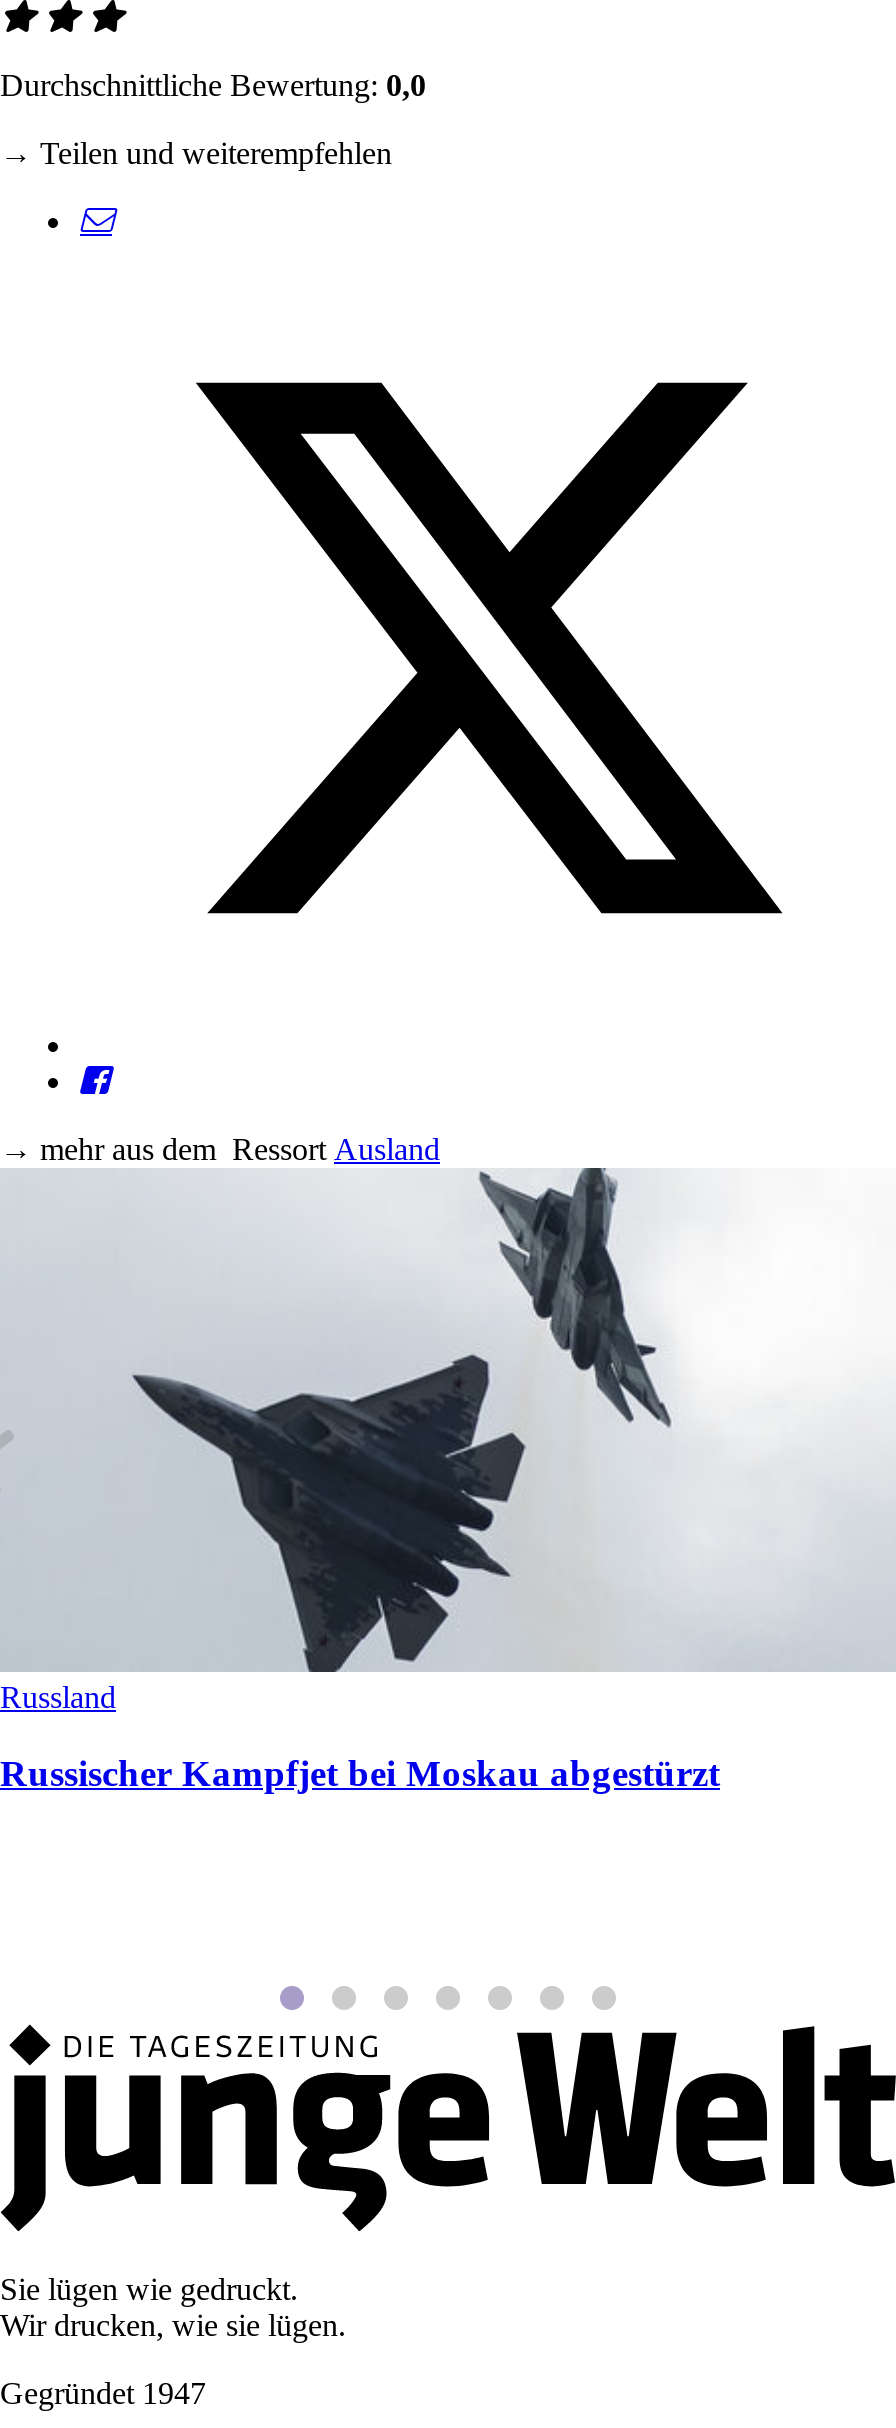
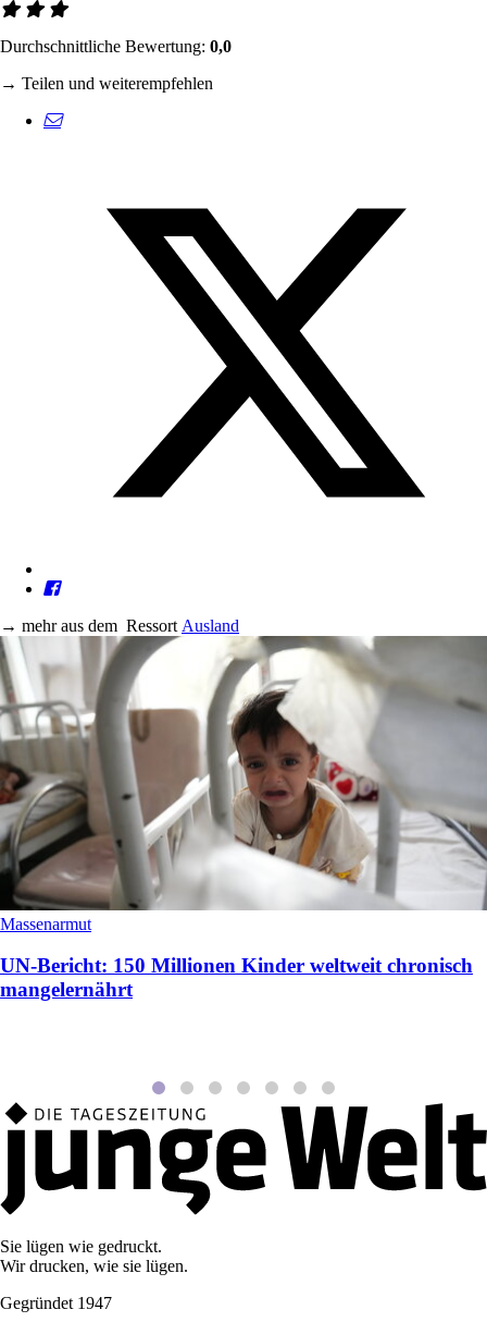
- [image]
- Russland
+ [image]
+ Massenarmut

- Russischer Kampfjet bei Moskau abgestürzt
+ UN-Bericht: 150 Millionen Kinder weltweit chronisch
+ mangelernährt
